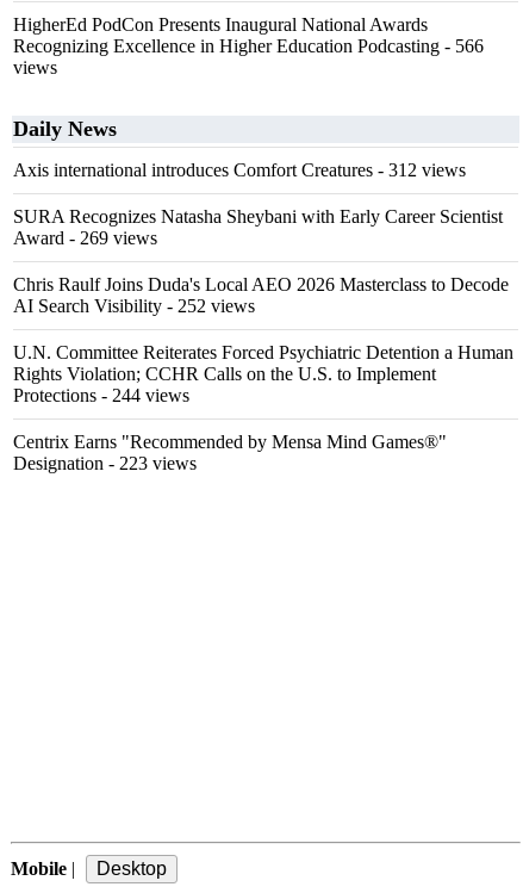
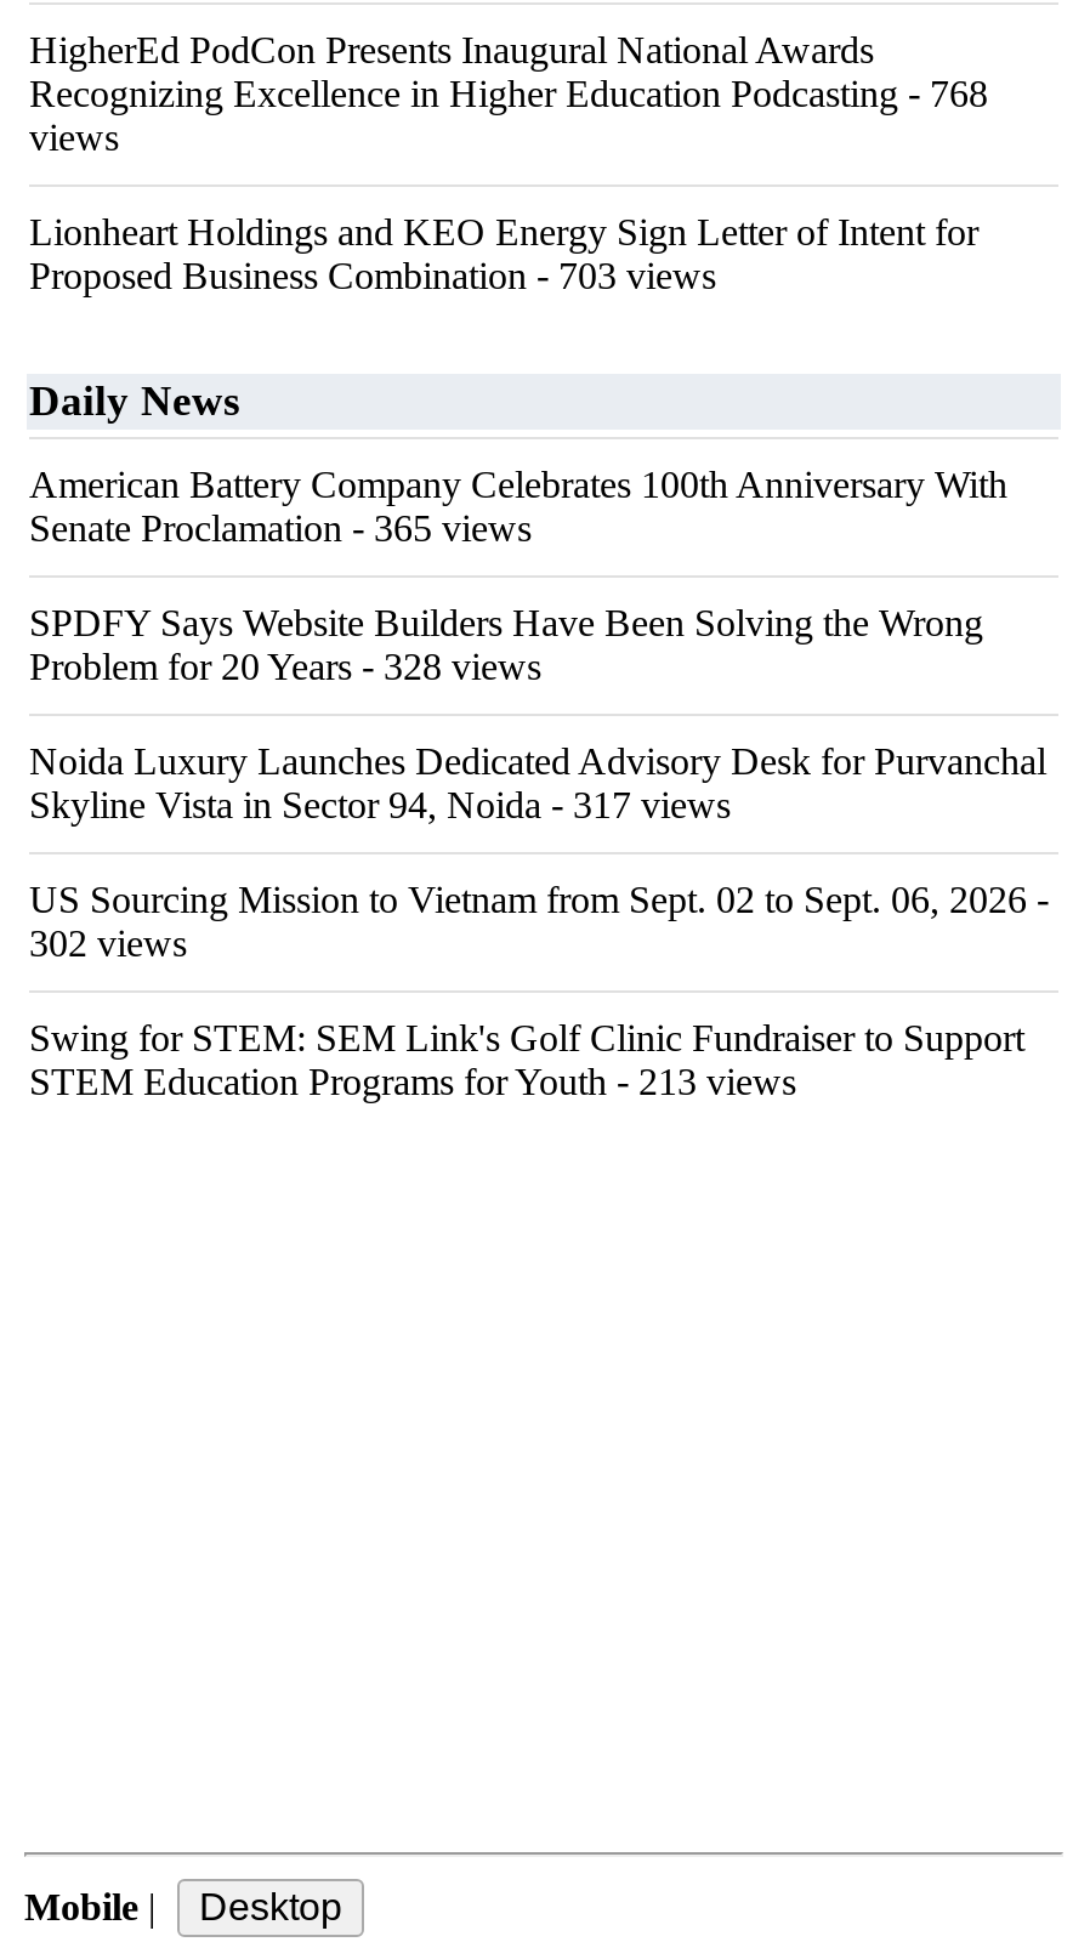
- Recognizing Excellence in Higher Education Podcasting - 566
+ Recognizing Excellence in Higher Education Podcasting - 768

+ Lionheart Holdings and KEO Energy Sign Letter of Intent for
+ Proposed Business Combination - 703 views

- Axis international introduces Comfort Creatures - 312 views
+ American Battery Company Celebrates 100th Anniversary With
+ Senate Proclamation - 365 views

- SURA Recognizes Natasha Sheybani with Early Career Scientist
- Award - 269 views
+ SPDFY Says Website Builders Have Been Solving the Wrong
+ Problem for 20 Years - 328 views

- Chris Raulf Joins Duda's Local AEO 2026 Masterclass to Decode
- AI Search Visibility - 252 views
+ Noida Luxury Launches Dedicated Advisory Desk for Purvanchal
+ Skyline Vista in Sector 94, Noida - 317 views

- U.N. Committee Reiterates Forced Psychiatric Detention a Human
- Rights Violation; CCHR Calls on the U.S. to Implement
- Protections - 244 views
+ US Sourcing Mission to Vietnam from Sept. 02 to Sept. 06, 2026 -
+ 302 views

- Centrix Earns "Recommended by Mensa Mind Games®"
- Designation - 223 views
+ Swing for STEM: SEM Link's Golf Clinic Fundraiser to Support
+ STEM Education Programs for Youth - 213 views
